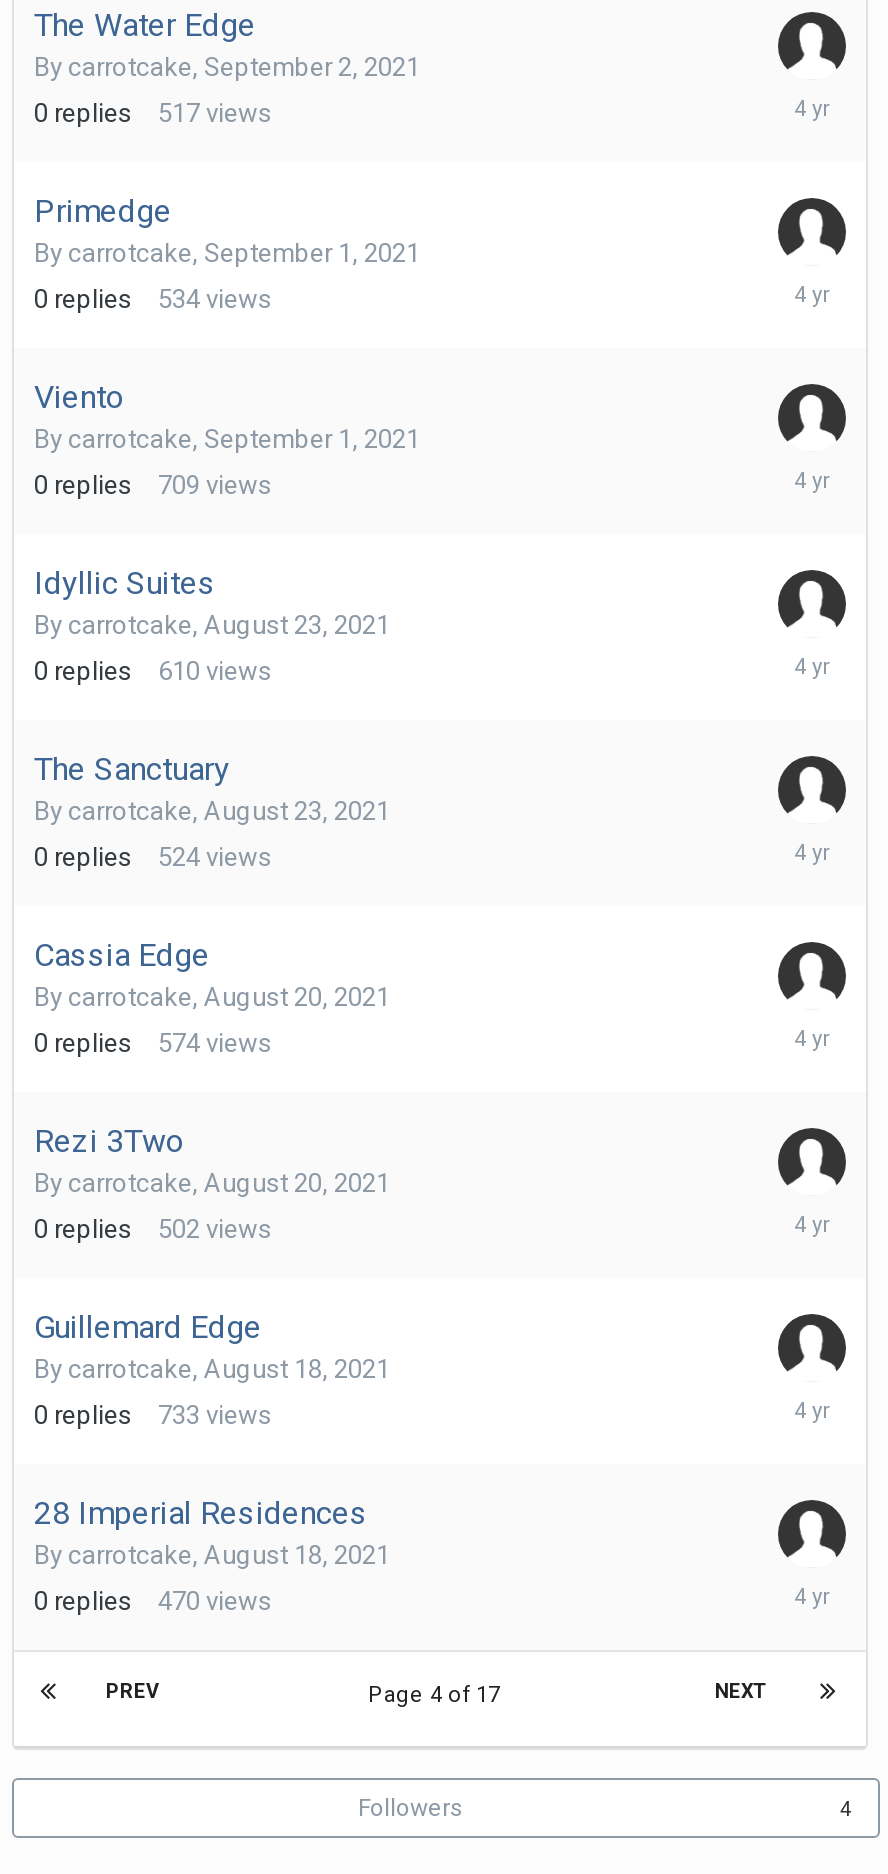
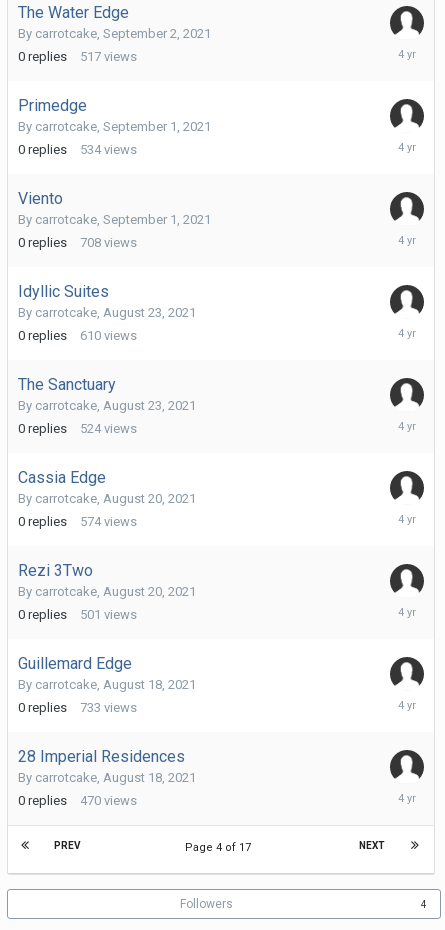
- 0 replies 709 views
+ 0 replies 708 views

- 0 replies 502 views
+ 0 replies 501 views
